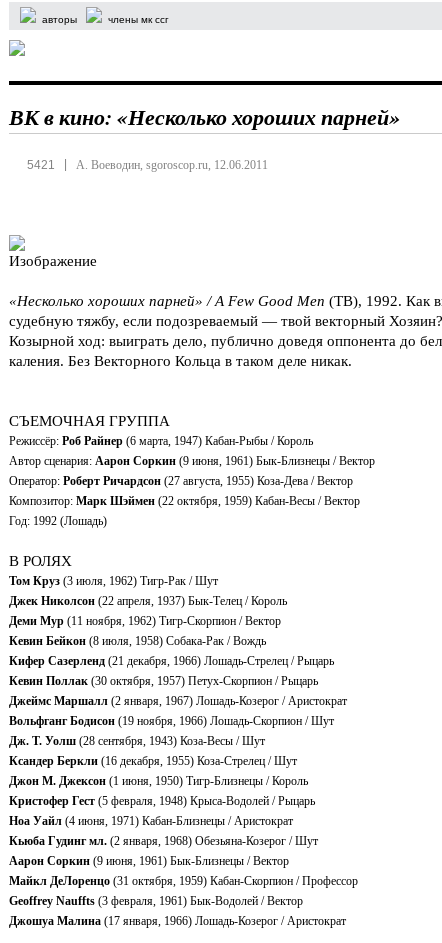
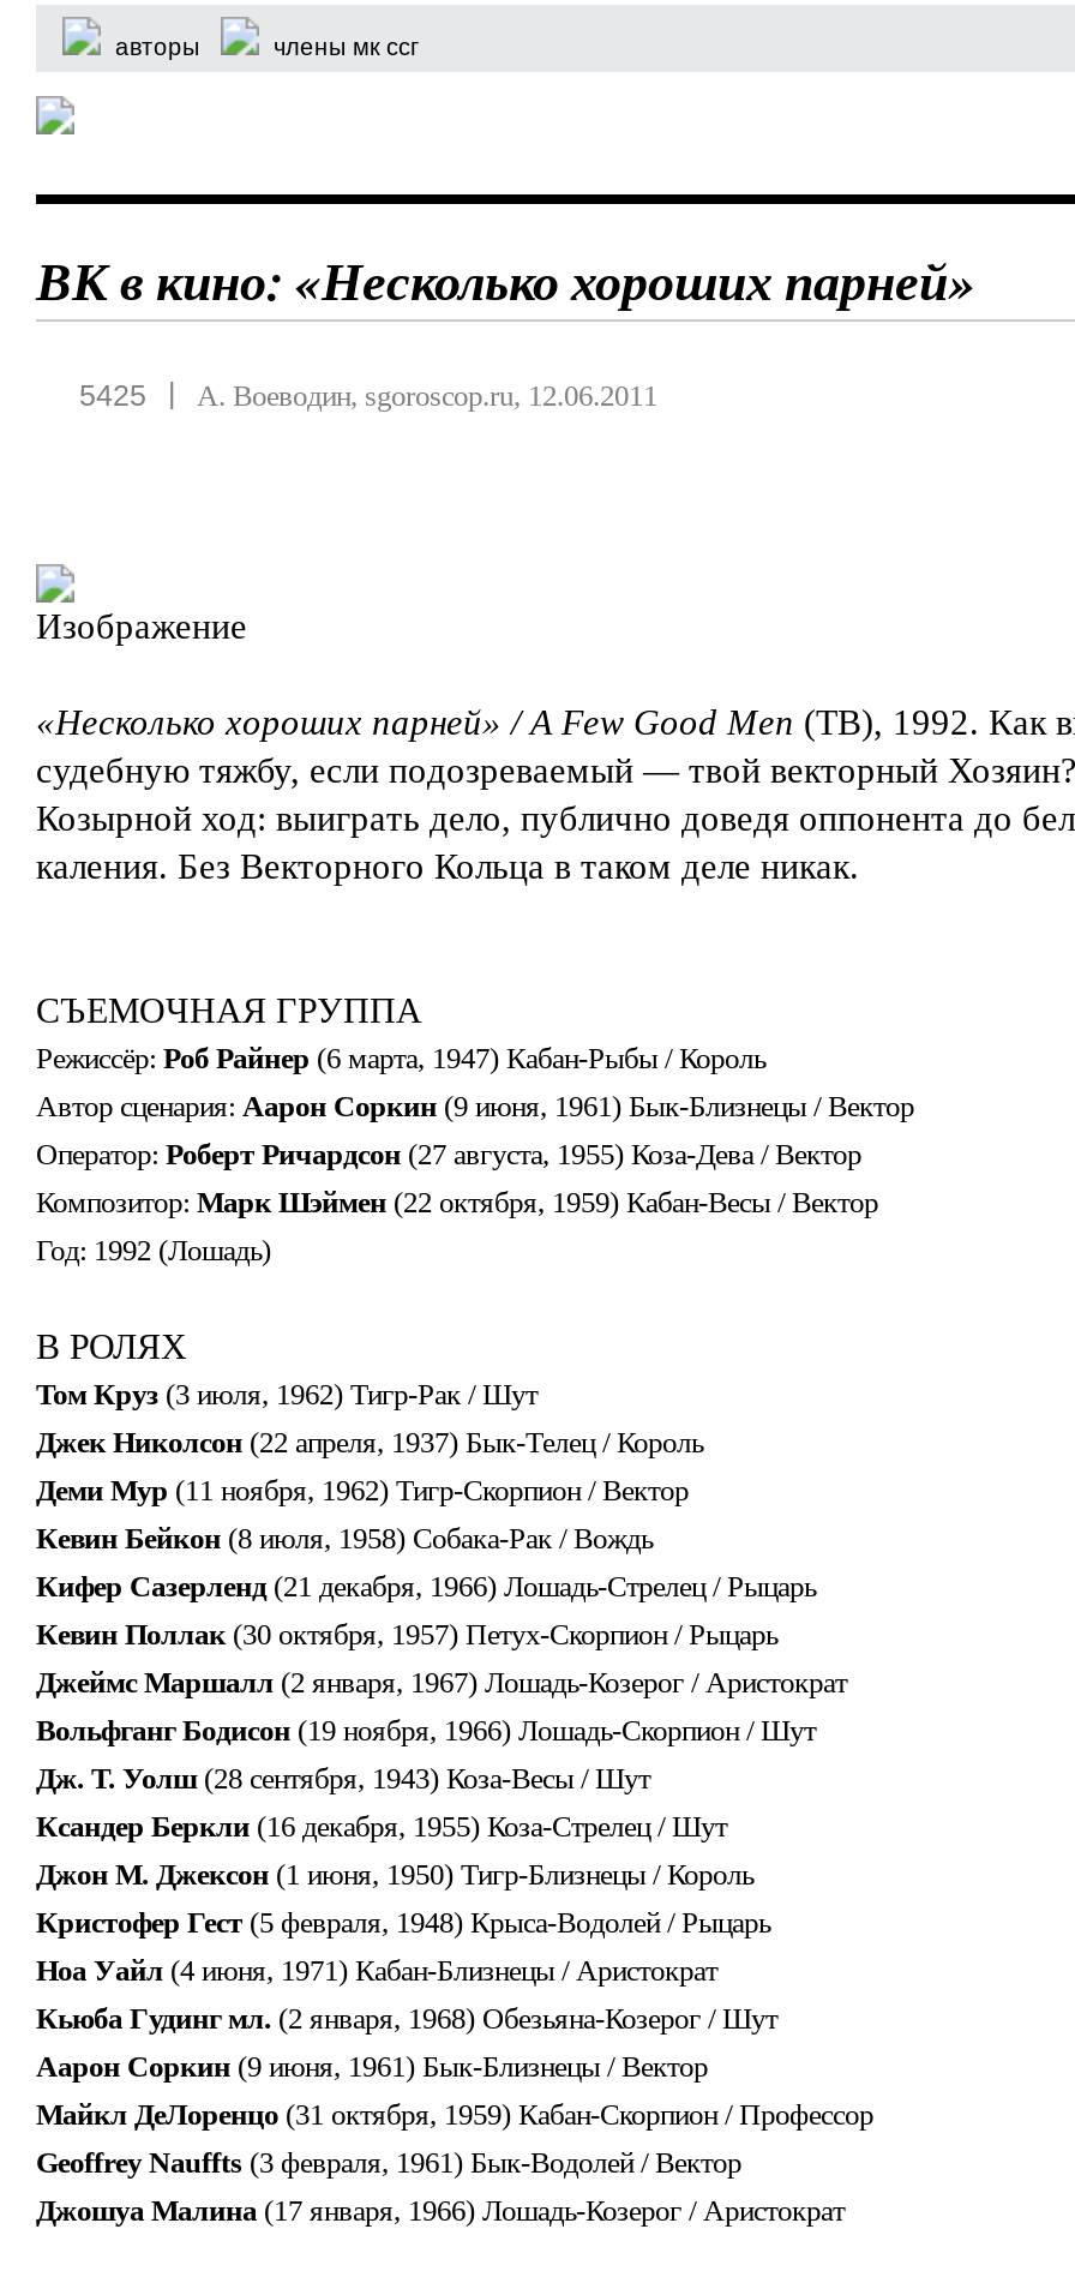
- 5421
+ 5425
